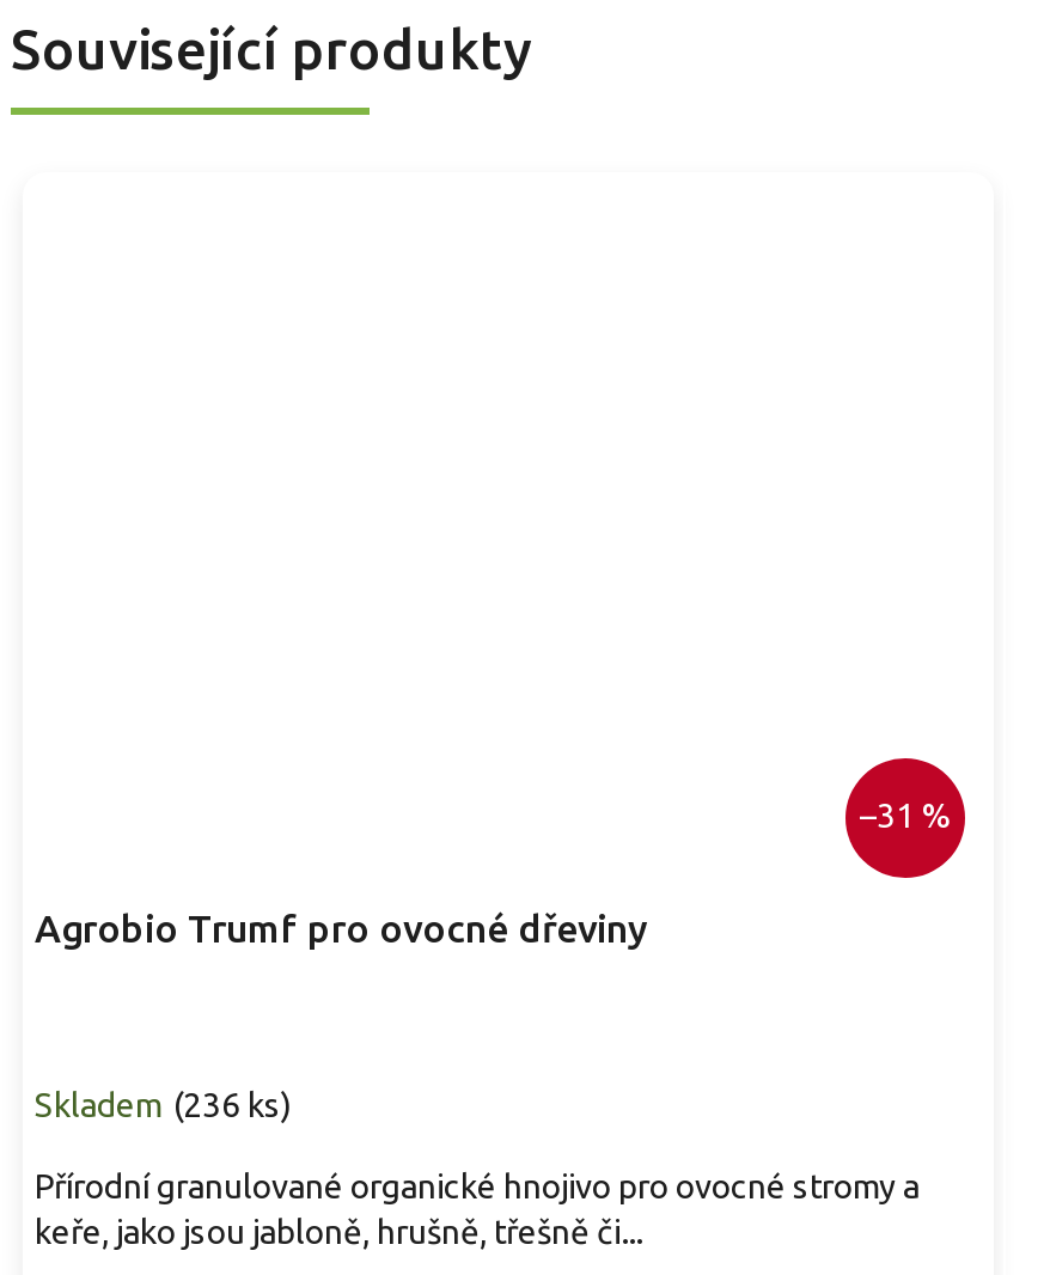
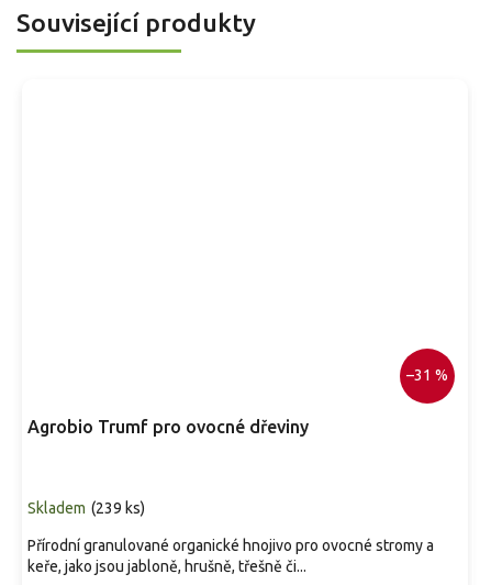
- Skladem (236 ks)
+ Skladem (239 ks)
